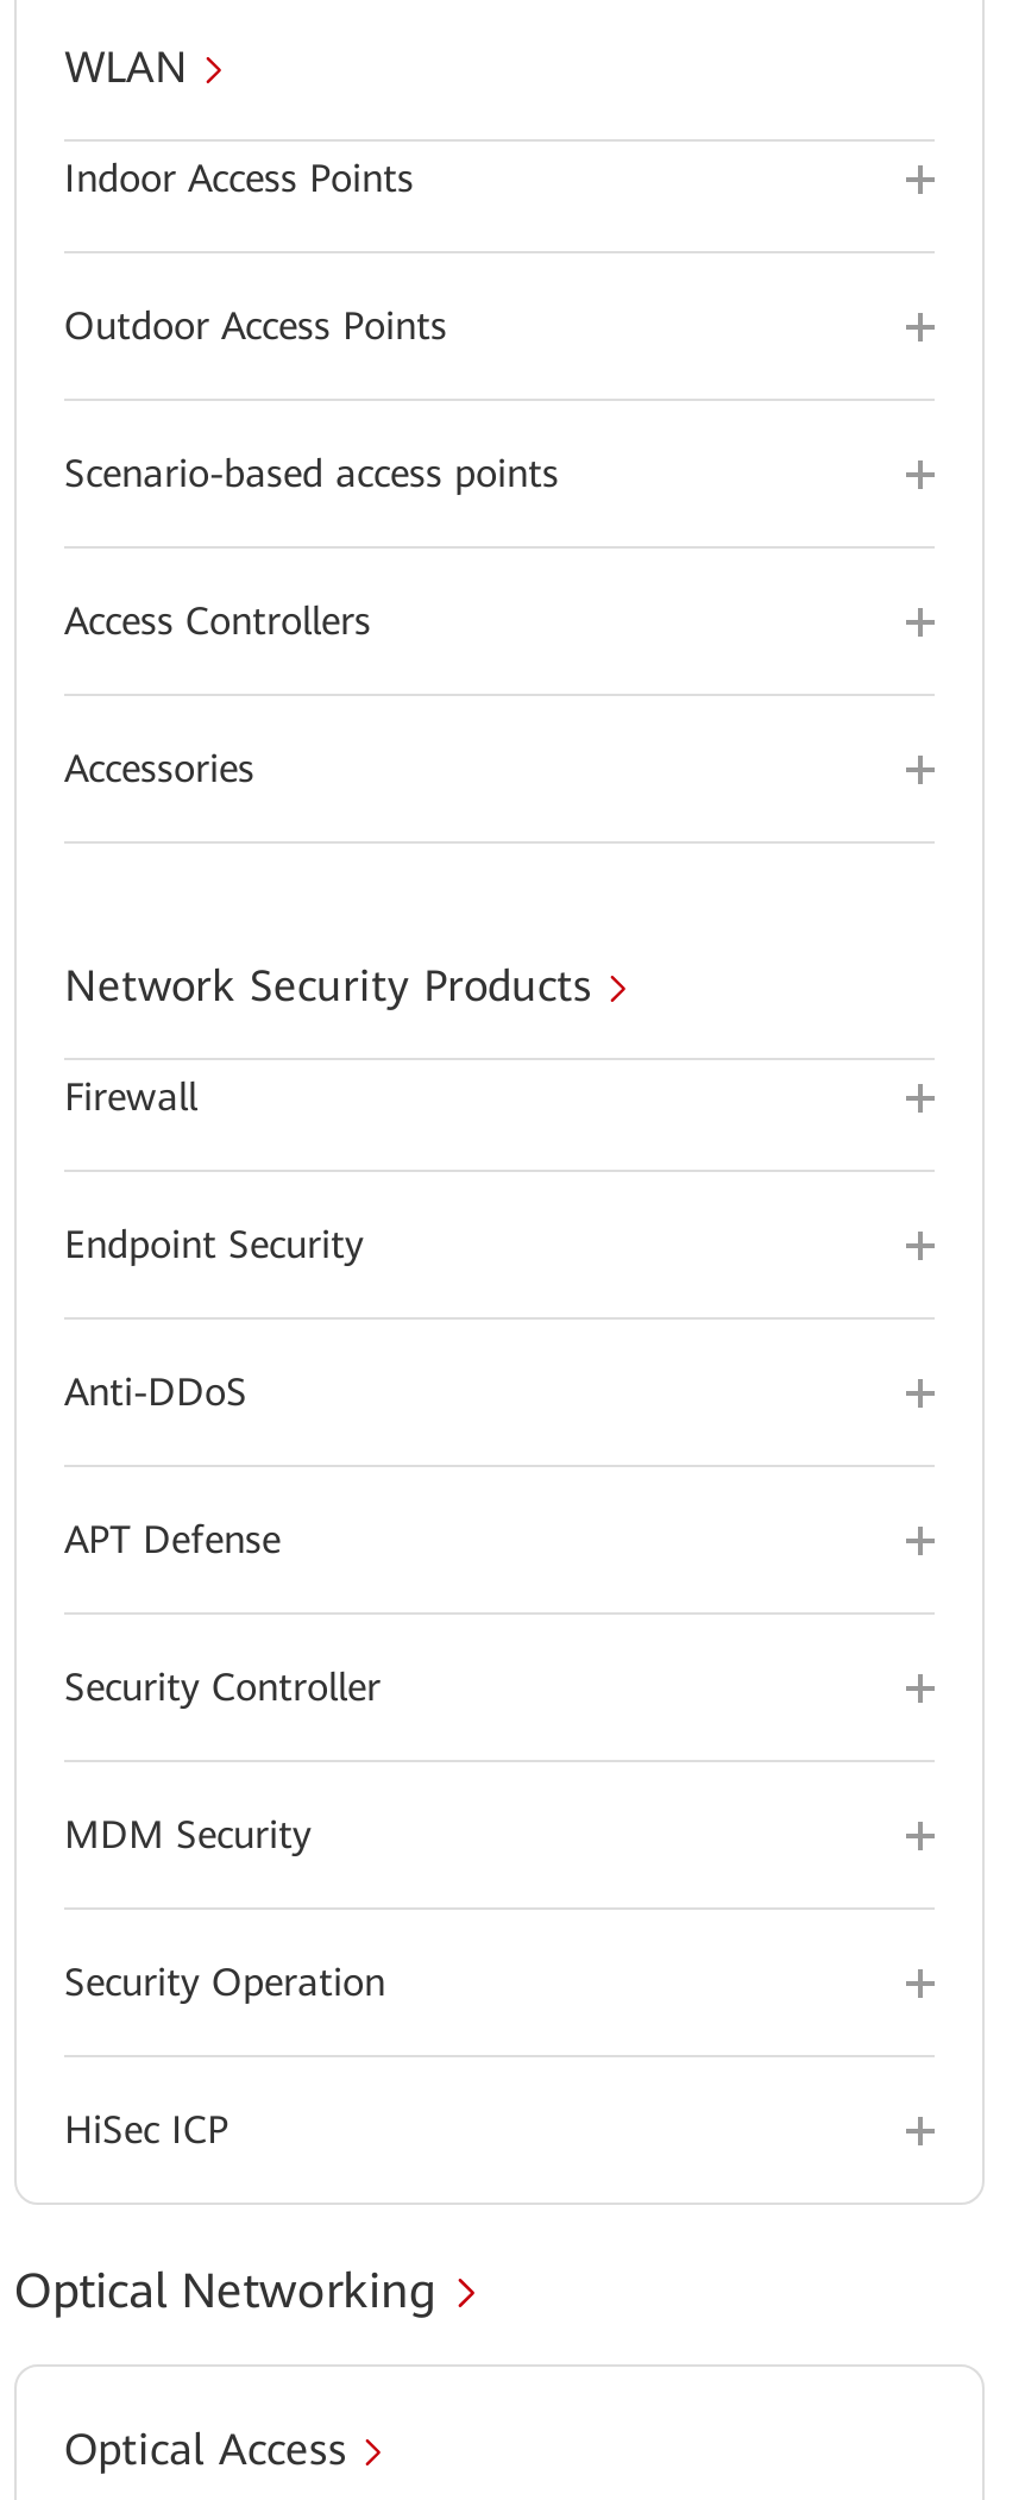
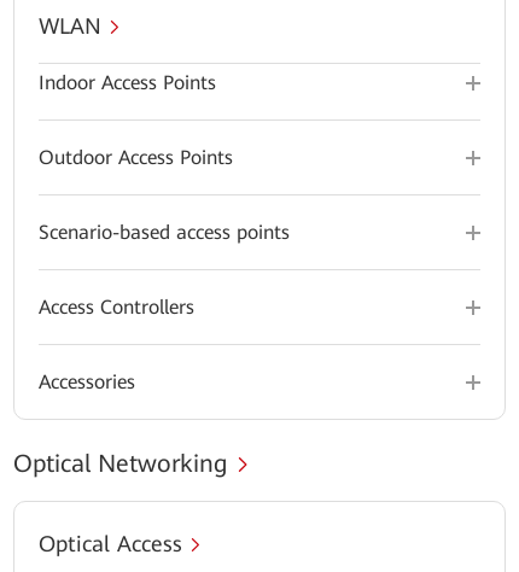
- Network Security Products
- Firewall
- Endpoint Security
- Anti-DDoS
- APT Defense
- Security Controller
- MDM Security
- Security Operation
- HiSec ICP
